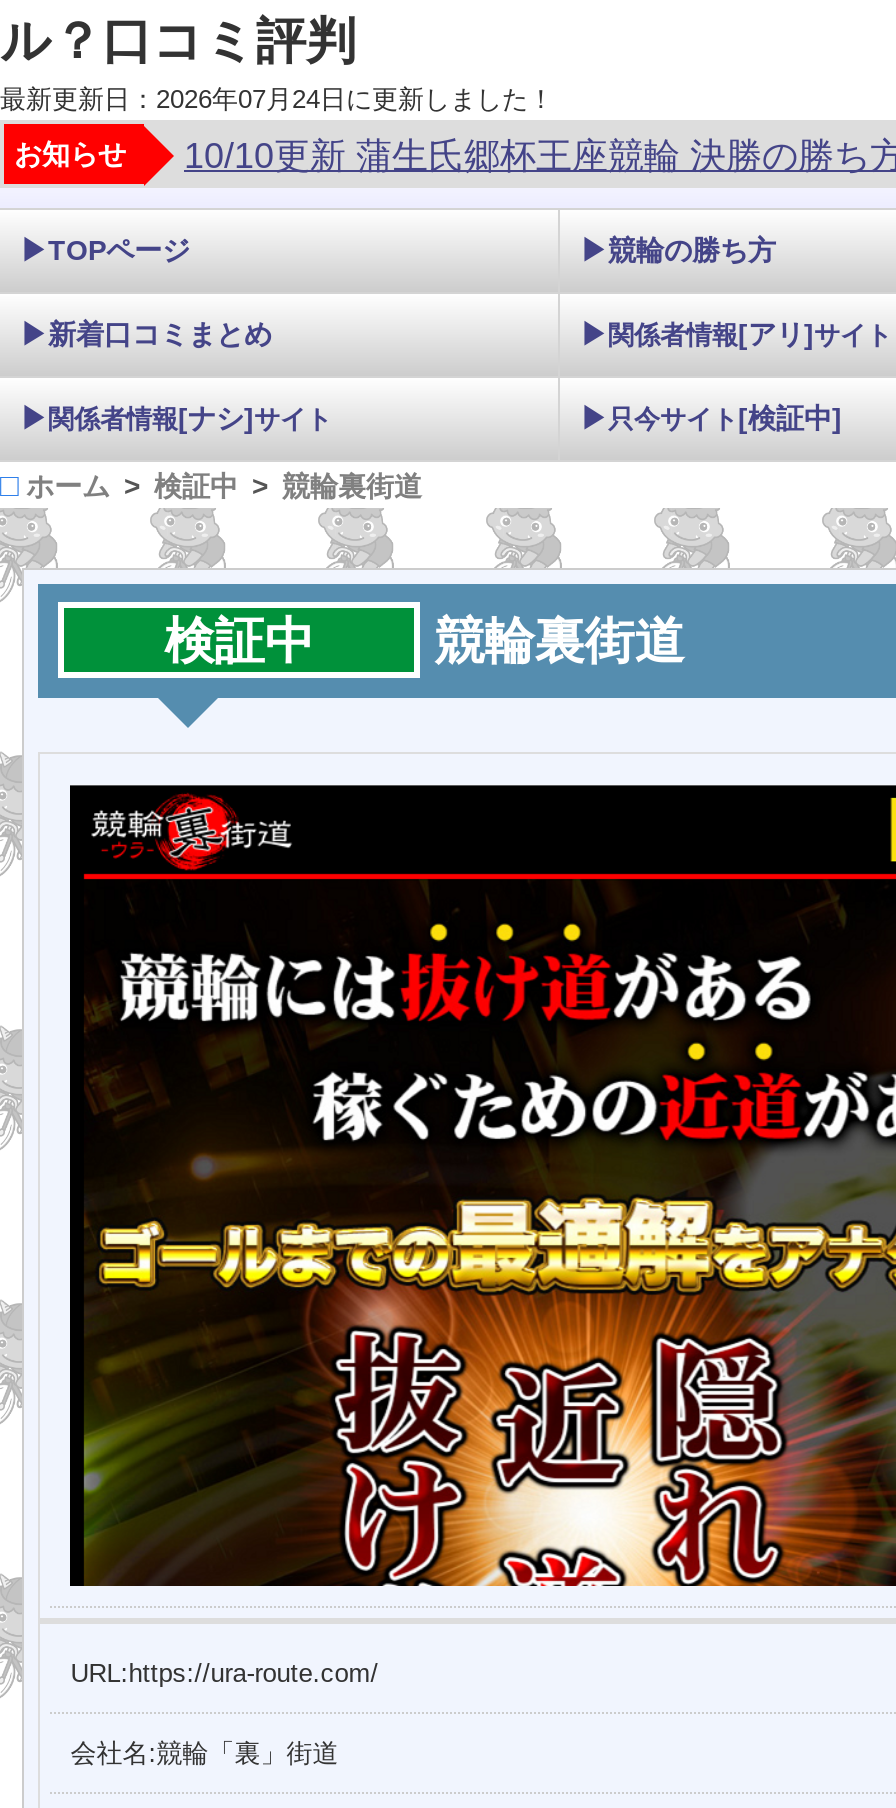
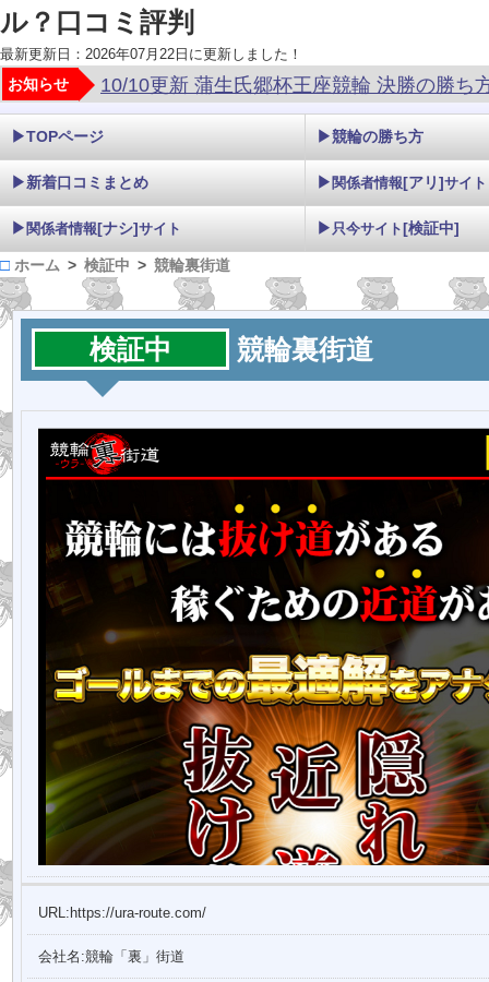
- 最新更新日：2026年07月24日に更新しました！
+ 最新更新日：2026年07月22日に更新しました！
